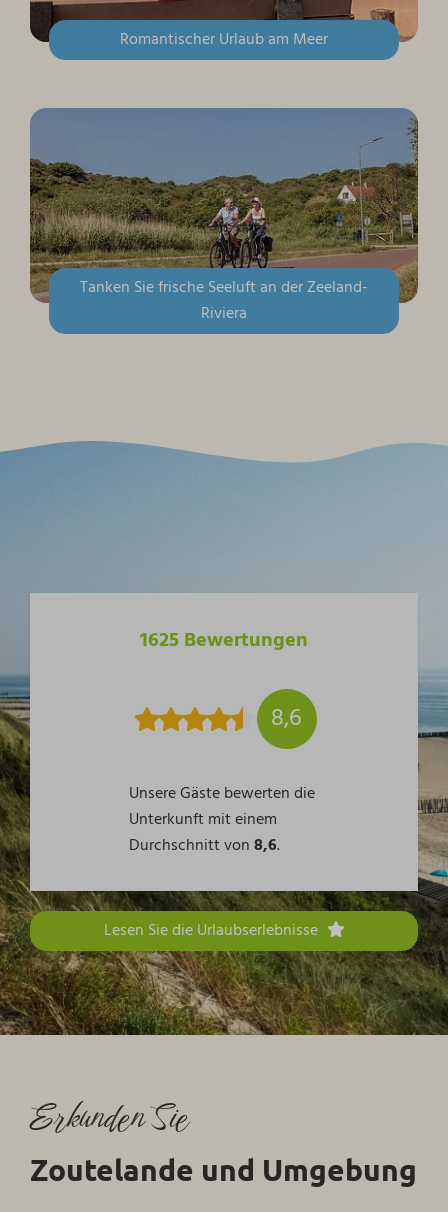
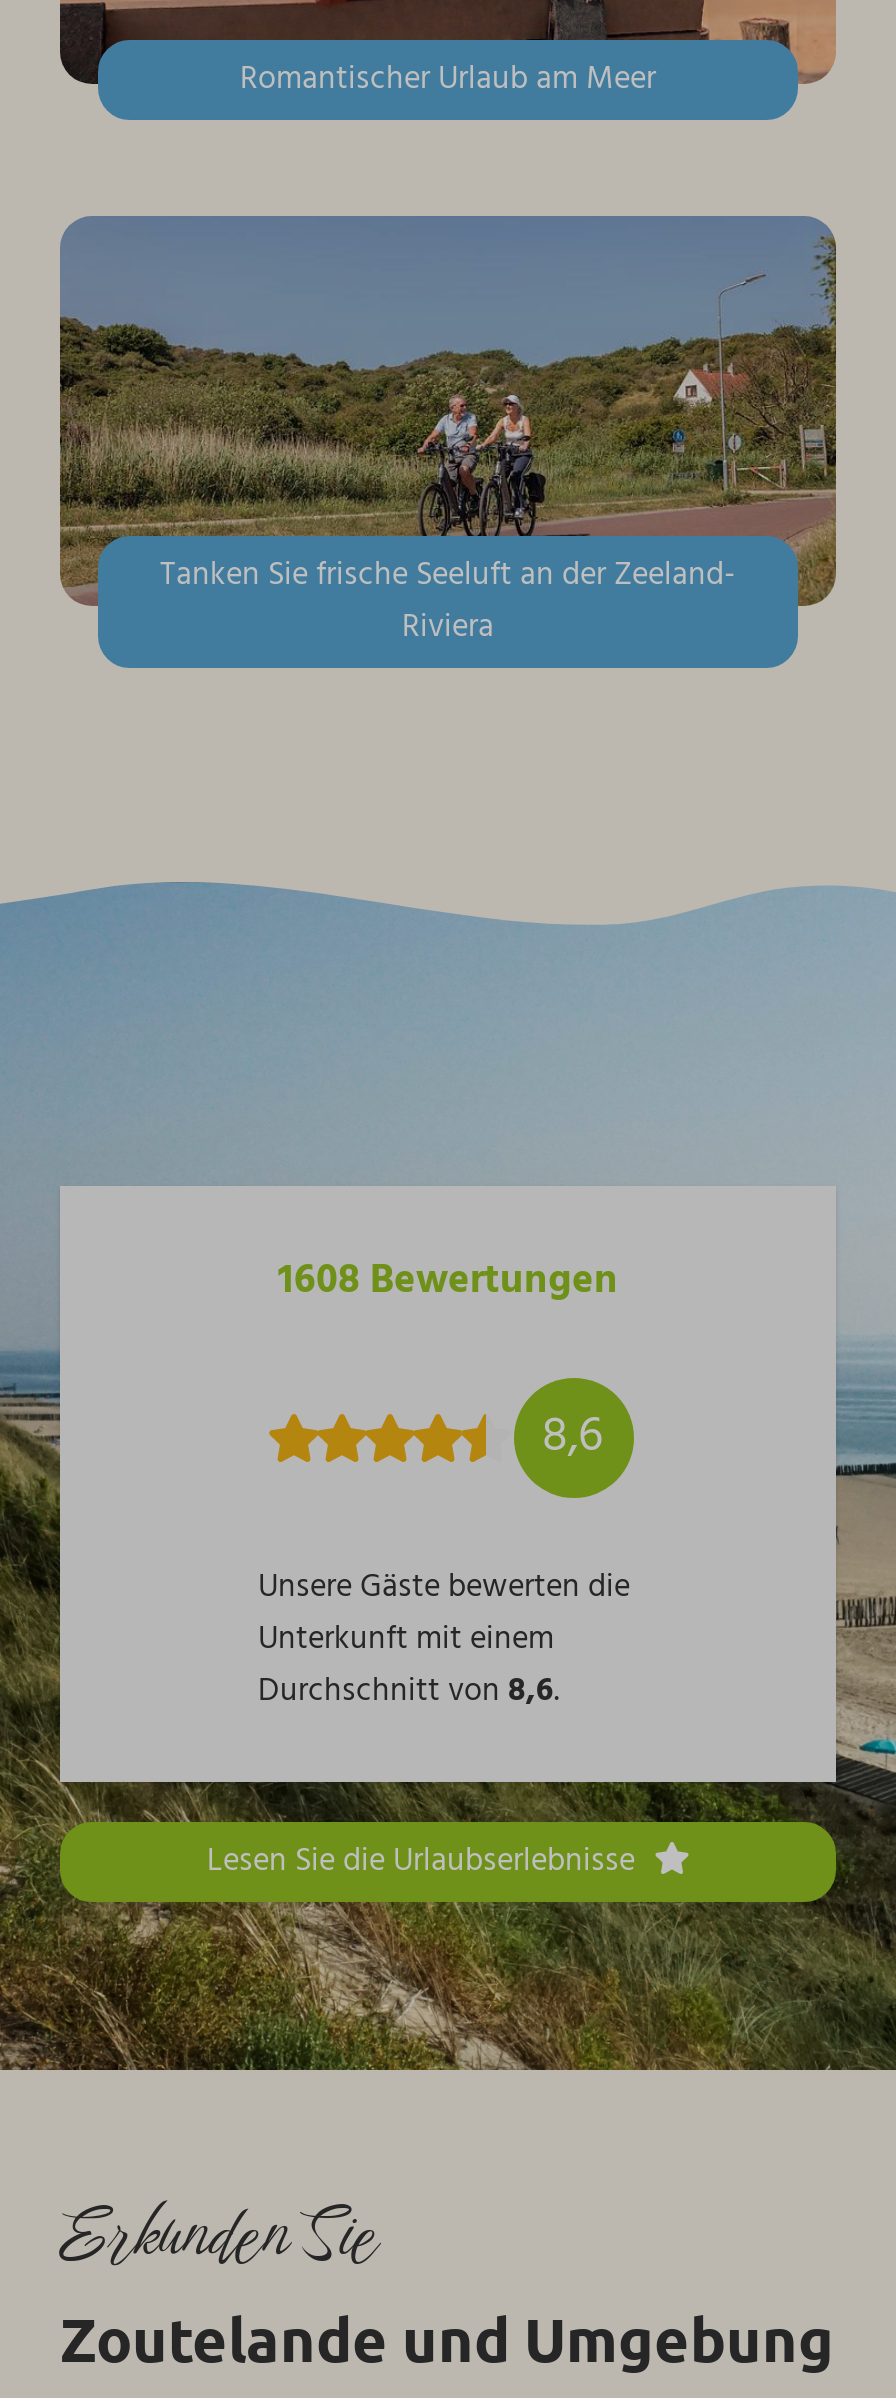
- 1625 Bewertungen
+ 1608 Bewertungen
